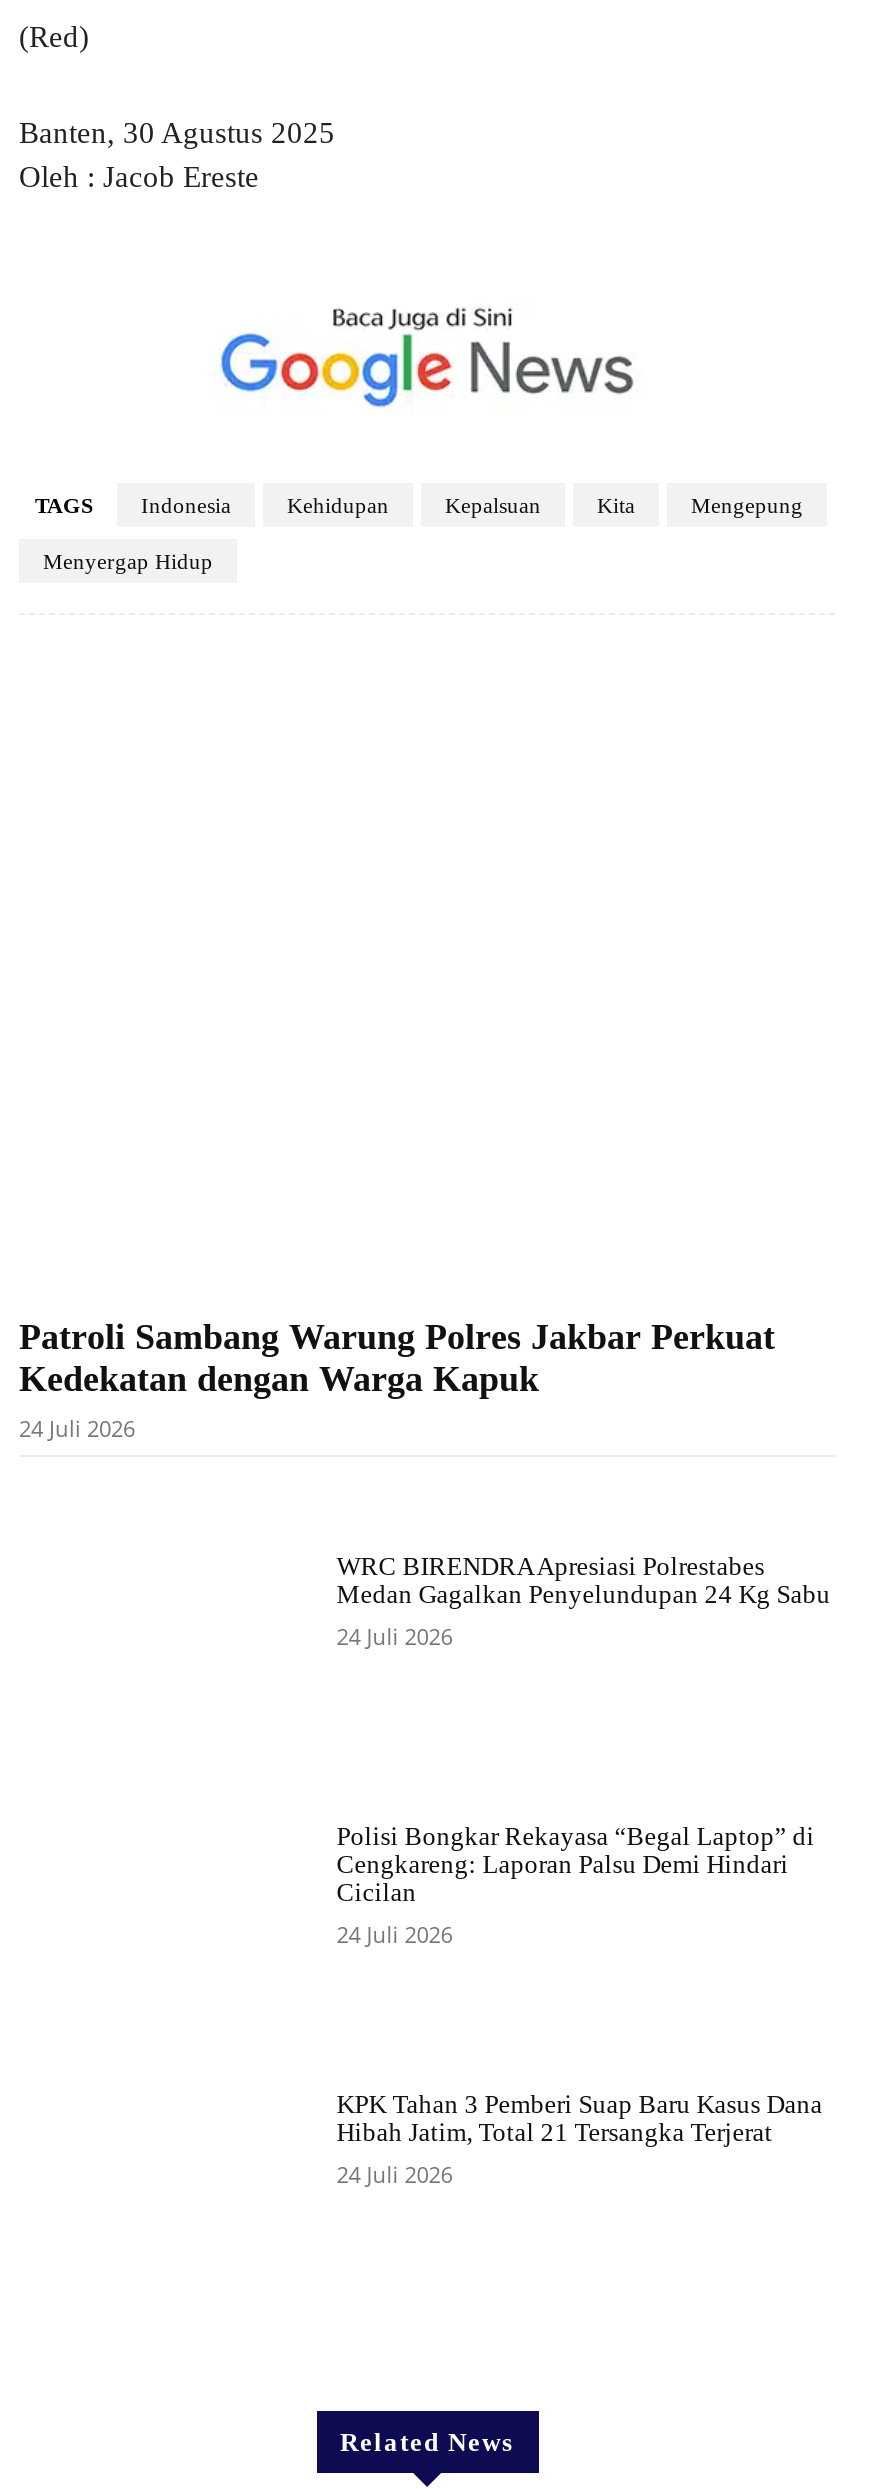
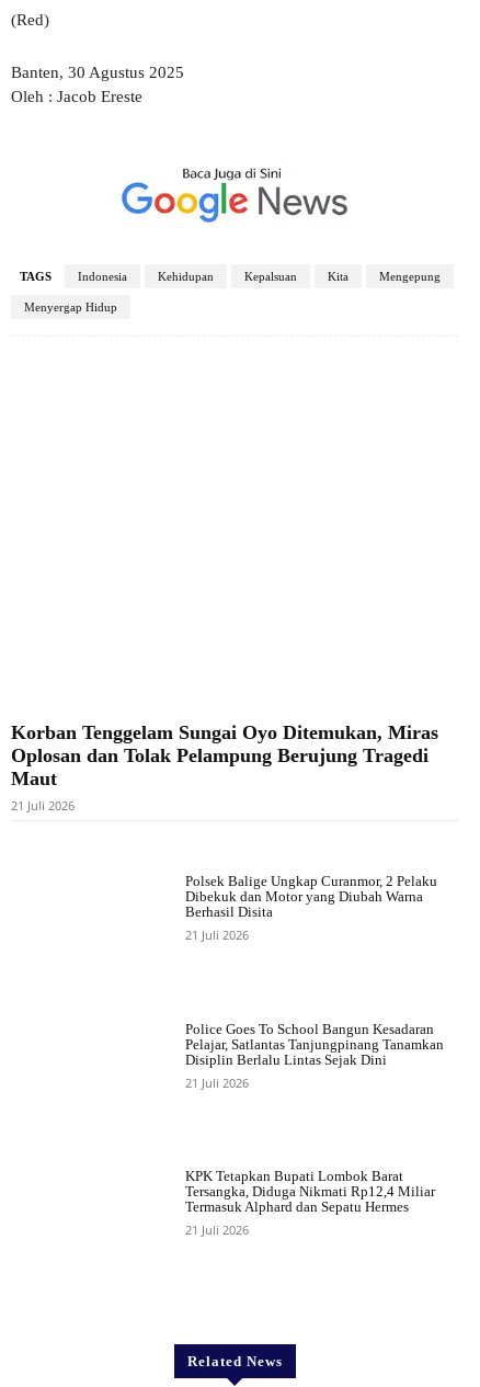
- Patroli Sambang Warung Polres Jakbar Perkuat
- Kedekatan dengan Warga Kapuk
- 24 Juli 2026
+ Korban Tenggelam Sungai Oyo Ditemukan, Miras
+ Oplosan dan Tolak Pelampung Berujung Tragedi
+ Maut
+ 21 Juli 2026

- WRC BIRENDRA Apresiasi Polrestabes
- Medan Gagalkan Penyelundupan 24 Kg Sabu
- 24 Juli 2026
+ Polsek Balige Ungkap Curanmor, 2 Pelaku
+ Dibekuk dan Motor yang Diubah Warna
+ Berhasil Disita
+ 21 Juli 2026

- Polisi Bongkar Rekayasa “Begal Laptop” di
- Cengkareng: Laporan Palsu Demi Hindari
- Cicilan
- 24 Juli 2026
+ Police Goes To School Bangun Kesadaran
+ Pelajar, Satlantas Tanjungpinang Tanamkan
+ Disiplin Berlalu Lintas Sejak Dini
+ 21 Juli 2026

- KPK Tahan 3 Pemberi Suap Baru Kasus Dana
- Hibah Jatim, Total 21 Tersangka Terjerat
- 24 Juli 2026
+ KPK Tetapkan Bupati Lombok Barat
+ Tersangka, Diduga Nikmati Rp12,4 Miliar
+ Termasuk Alphard dan Sepatu Hermes
+ 21 Juli 2026
